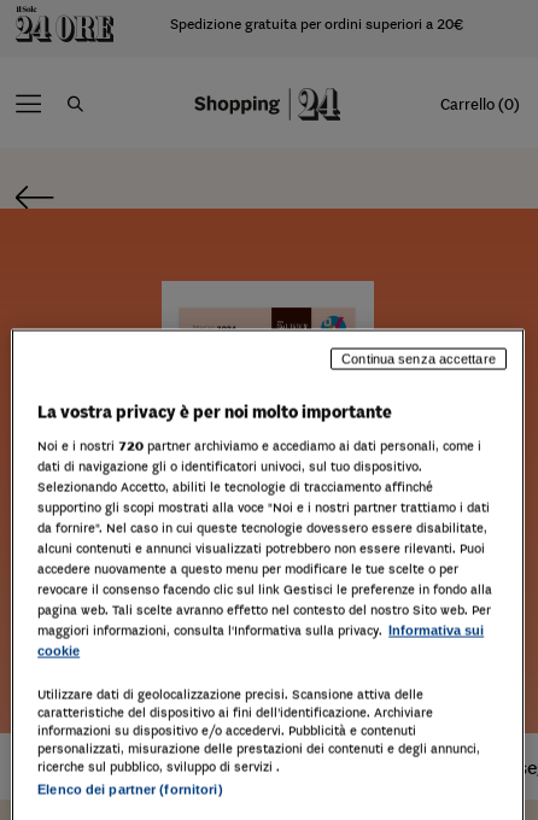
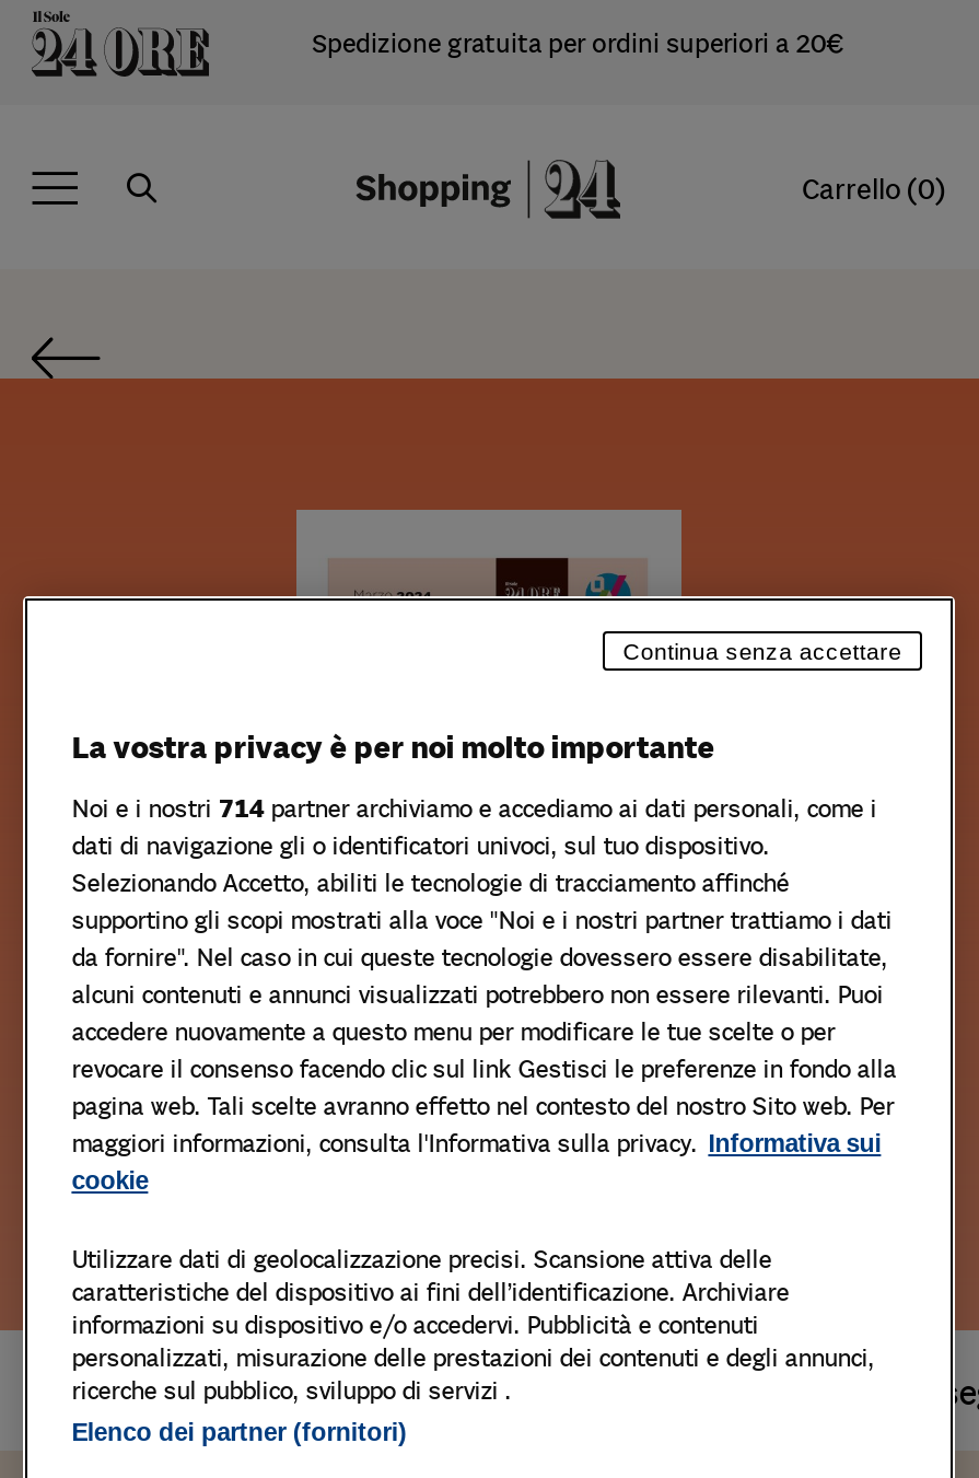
- Noi e i nostri 720 partner archiviamo e accediamo ai dati personali, come i
+ Noi e i nostri 714 partner archiviamo e accediamo ai dati personali, come i
